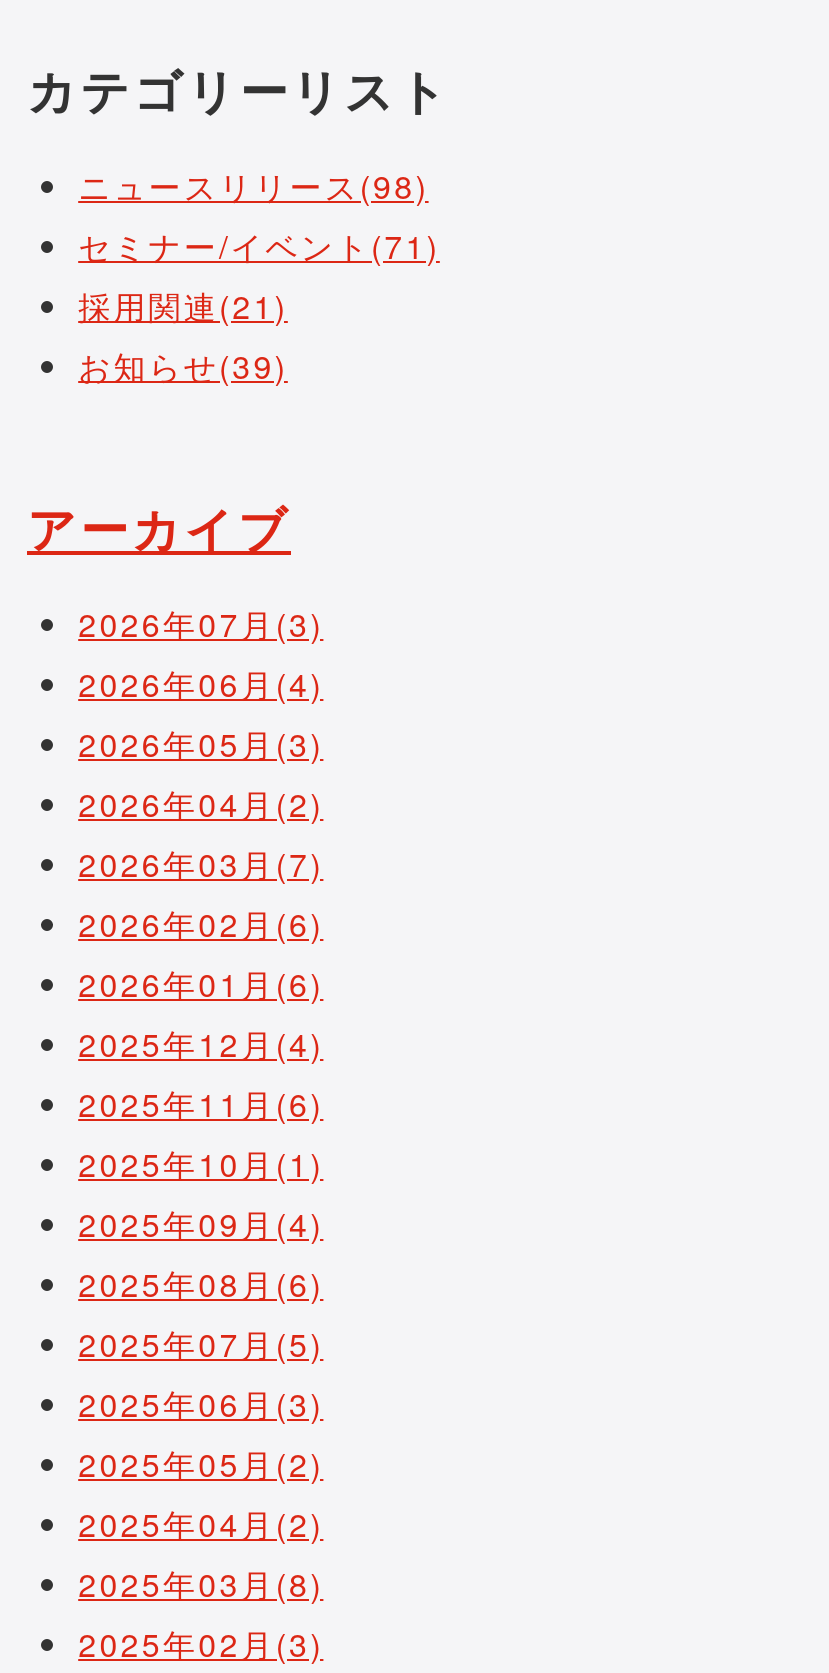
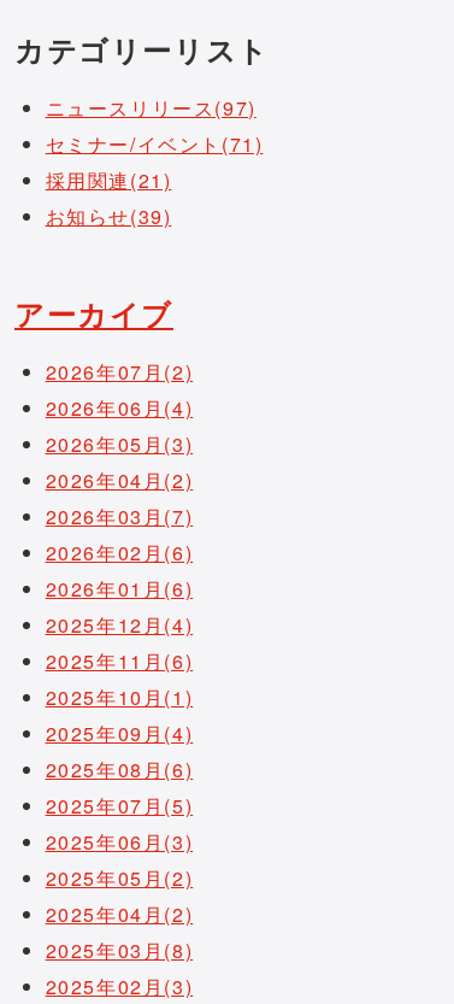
- ニュースリリース(98)
+ ニュースリリース(97)

- 2026年07月(3)
+ 2026年07月(2)
